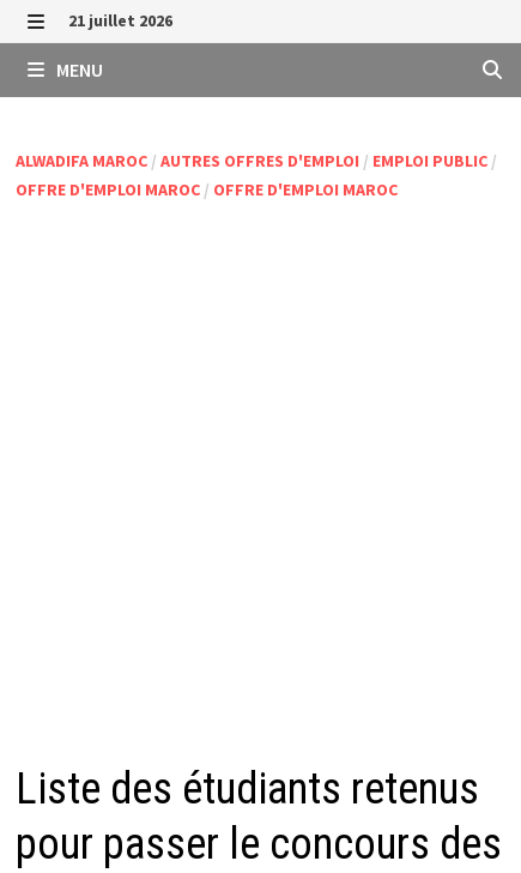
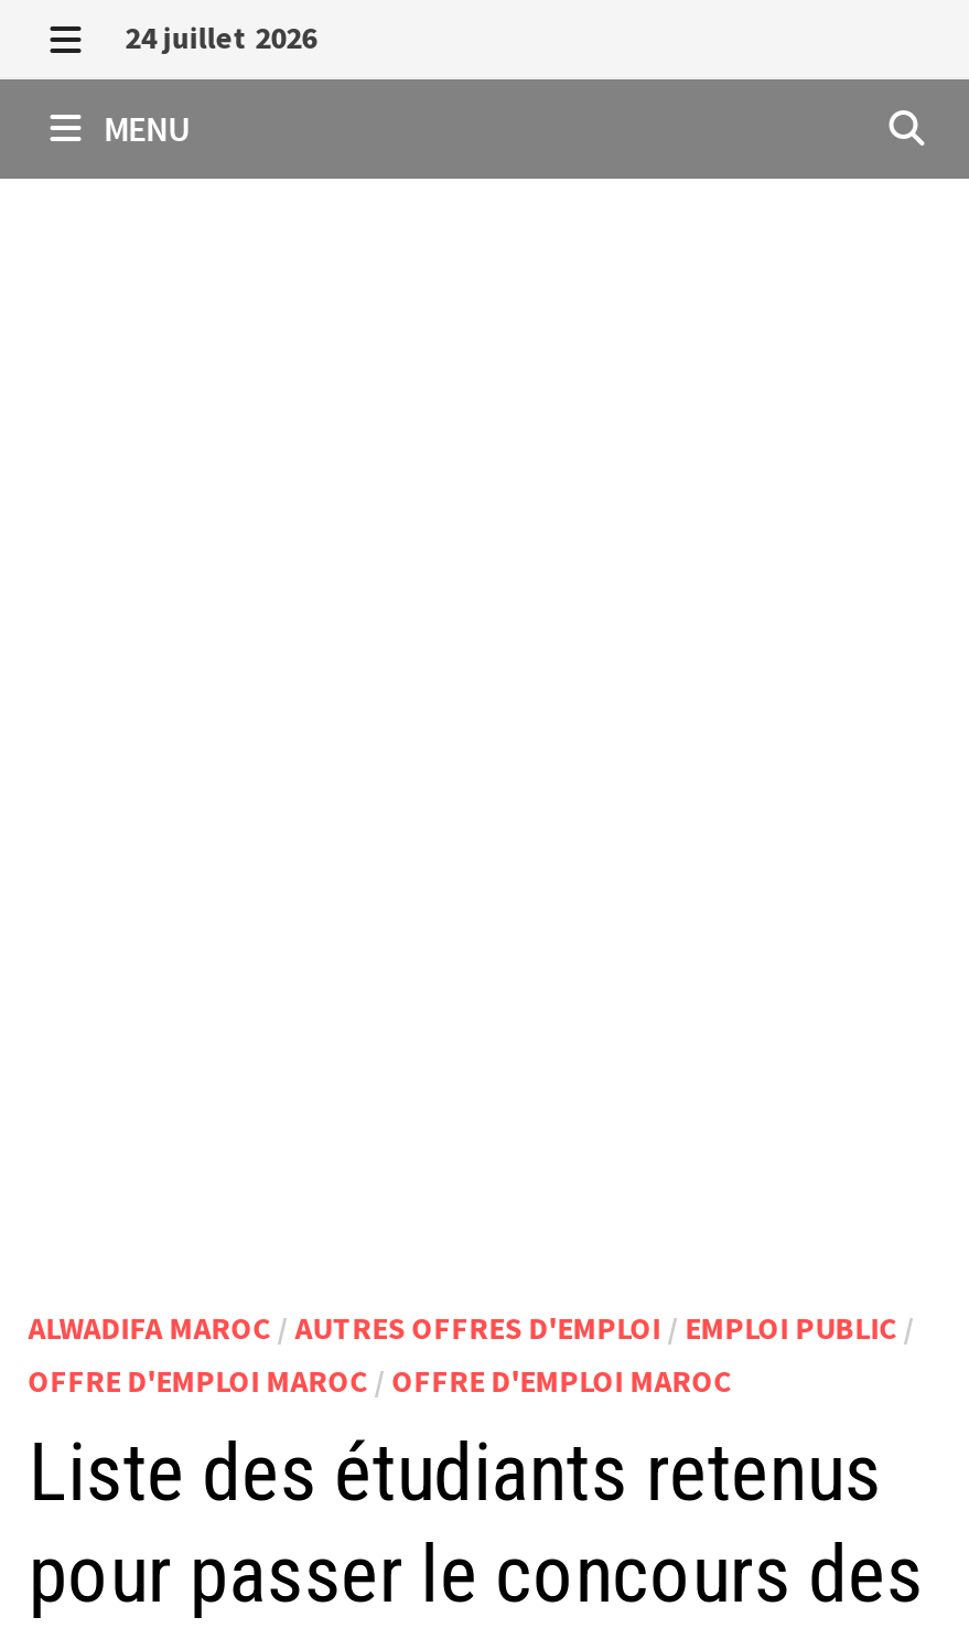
- 21 juillet 2026
+ 24 juillet 2026

moved down: ALWADIFA MAROC / AUTRES OFFRES D'EMPLOI / EMPLOI PUBLIC / | OFFRE D'EMPLOI MAROC / OFFRE D'EMPLOI MAROC
